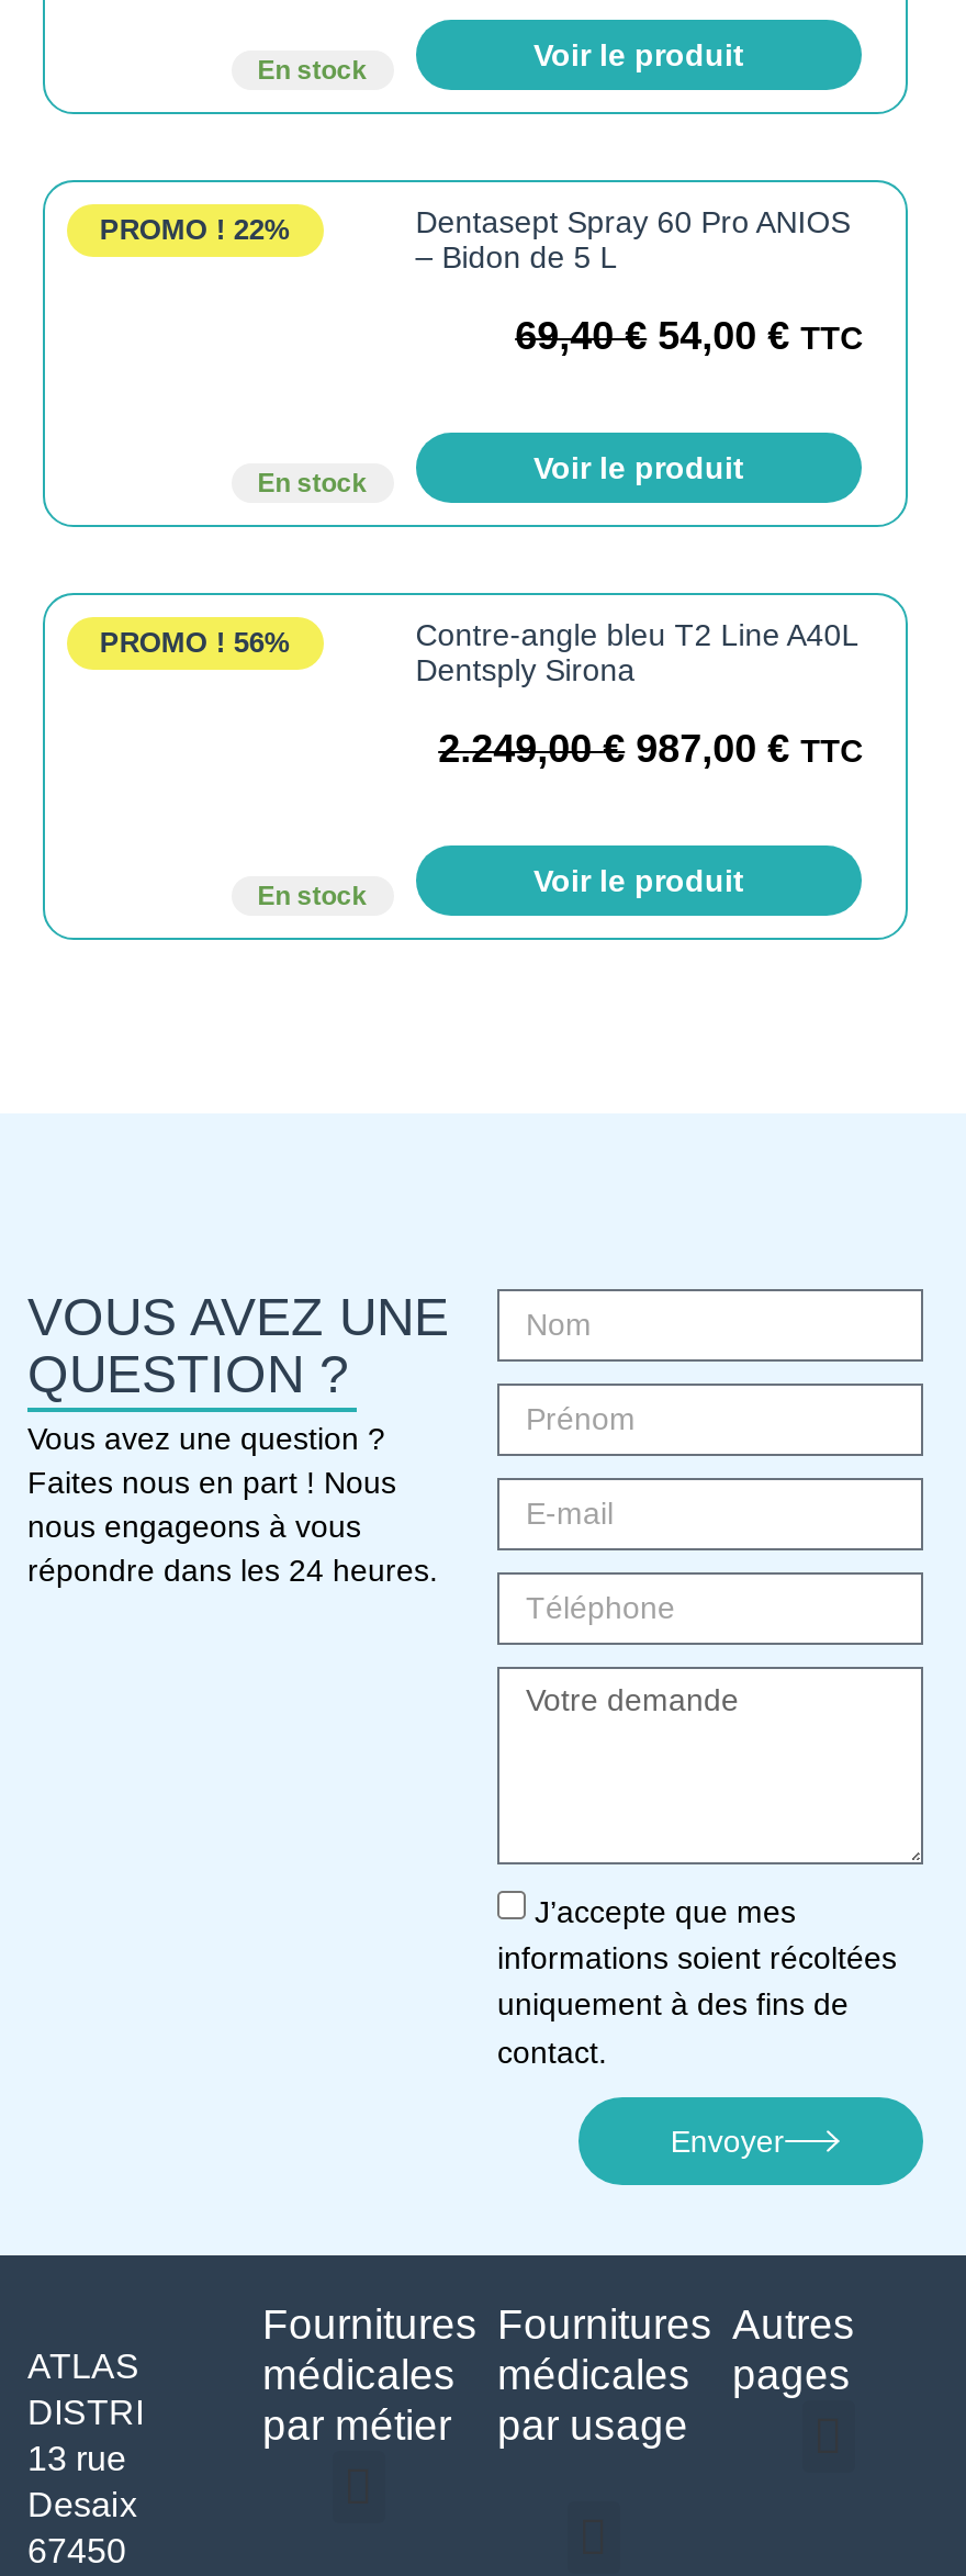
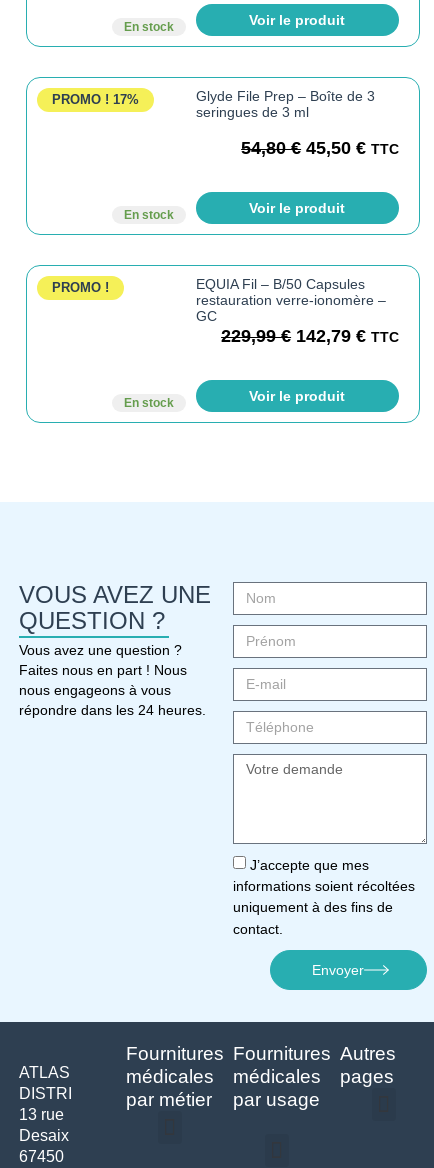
- PROMO ! 22%
+ PROMO ! 17%

- Dentasept Spray 60 Pro ANIOS
- – Bidon de 5 L
+ Glyde File Prep – Boîte de 3
+ seringues de 3 ml

- 69,40€ 54,00 € TTC
+ 54,80€ 45,50 € TTC

- PROMO ! 56%
+ PROMO !

- Contre-angle bleu T2 Line A40L
- Dentsply Sirona
- 2.249,00€ 987,00 € TTC
+ EQUIA Fil – B/50 Capsules
+ restauration verre-ionomère –
+ GC
+ 229,99€ 142,79 € TTC
